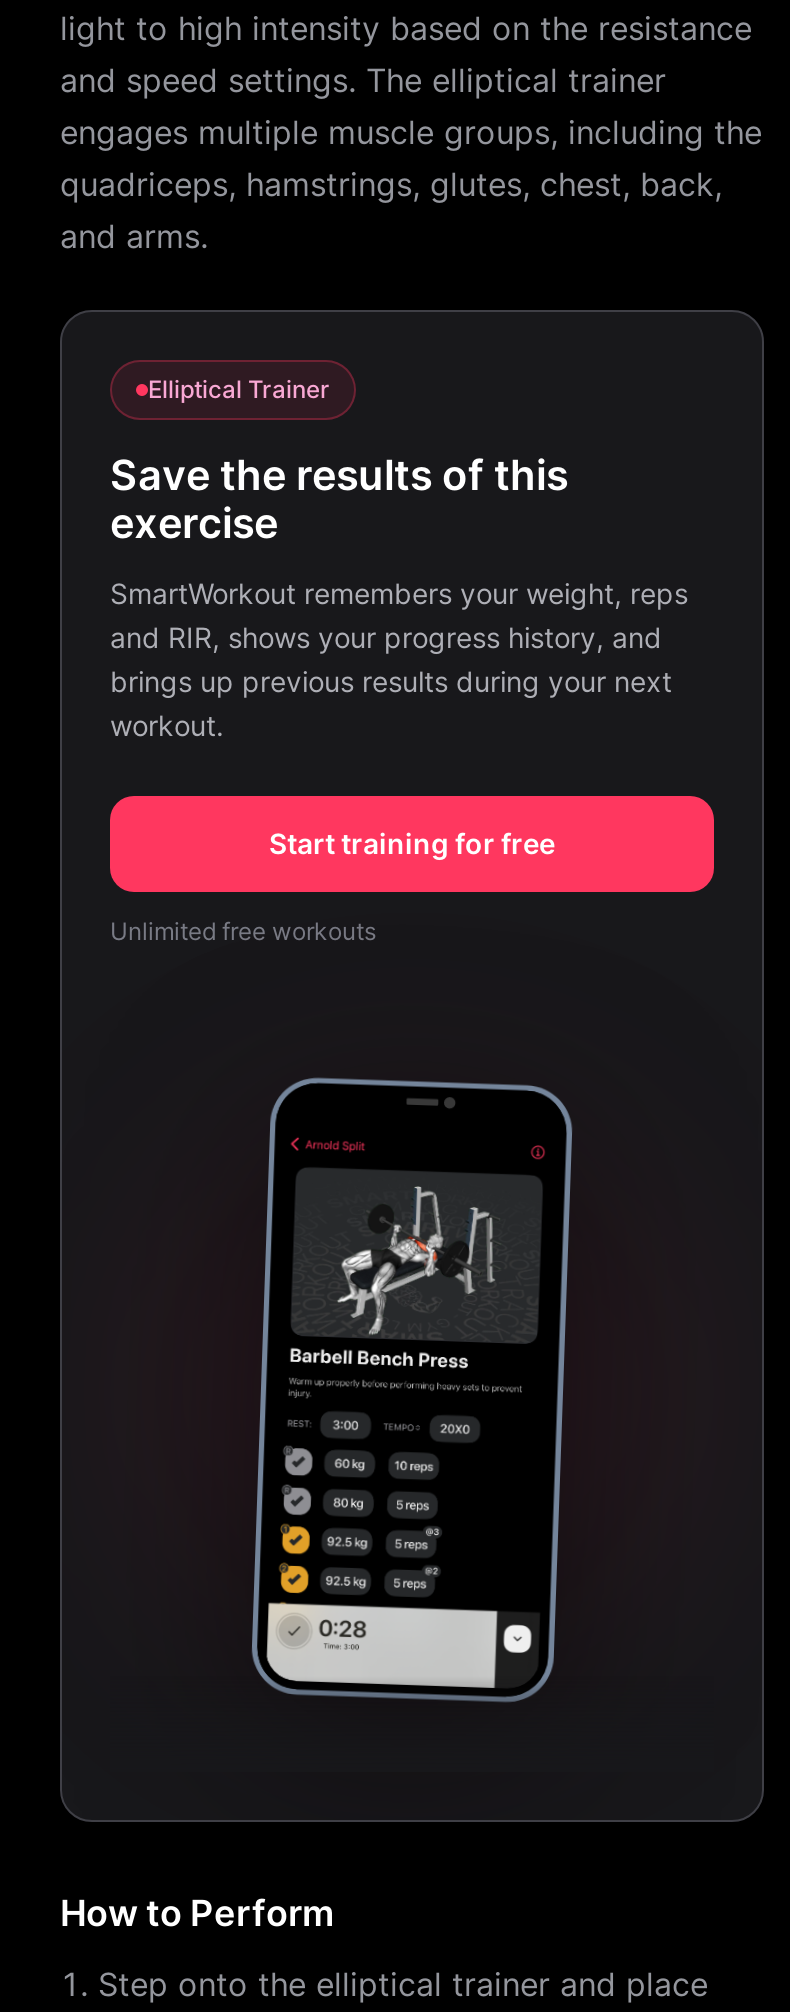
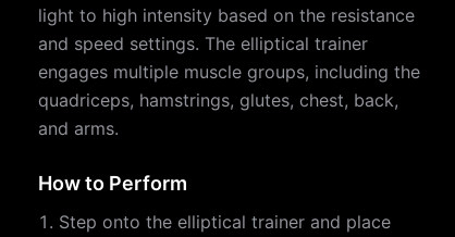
- [image]
- Elliptical Trainer
- Save the results of this
- exercise
- SmartWorkout remembers your weight, reps
- and RIR, shows your progress history, and
- brings up previous results during your next
- workout.
- Start training for free
- Unlimited free workouts
